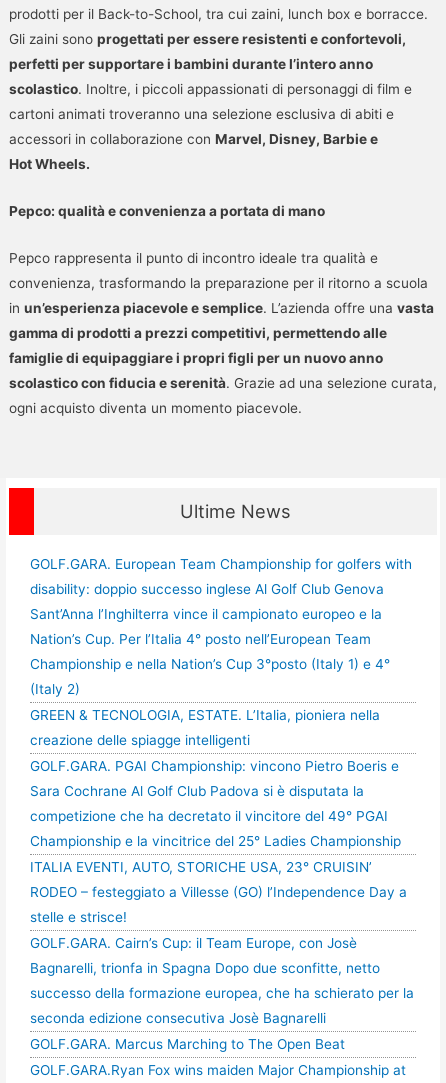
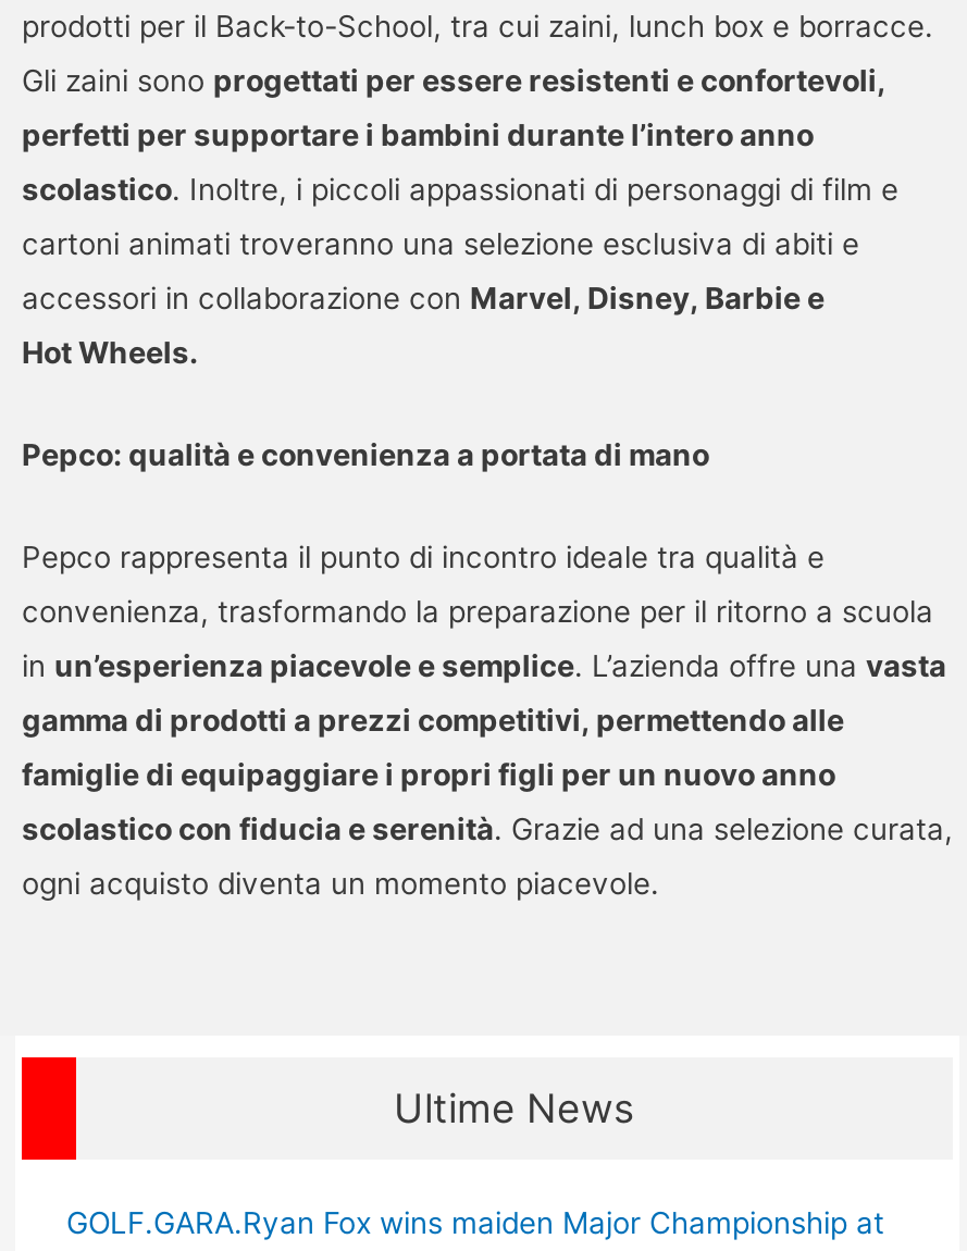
- GOLF.GARA. European Team Championship for golfers with
- disability: doppio successo inglese Al Golf Club Genova
- Sant’Anna l’Inghilterra vince il campionato europeo e la
- Nation’s Cup. Per l’Italia 4° posto nell’European Team
- Championship e nella Nation’s Cup 3°posto (Italy 1) e 4°
- (Italy 2)
- GREEN & TECNOLOGIA, ESTATE. L’Italia, pioniera nella
- creazione delle spiagge intelligenti
- GOLF.GARA. PGAI Championship: vincono Pietro Boeris e
- Sara Cochrane Al Golf Club Padova si è disputata la
- competizione che ha decretato il vincitore del 49° PGAI
- Championship e la vincitrice del 25° Ladies Championship
- ITALIA EVENTI, AUTO, STORICHE USA, 23° CRUISIN’
- RODEO – festeggiato a Villesse (GO) l’Independence Day a
- stelle e strisce!
- GOLF.GARA. Cairn’s Cup: il Team Europe, con Josè
- Bagnarelli, trionfa in Spagna Dopo due sconfitte, netto
- successo della formazione europea, che ha schierato per la
- seconda edizione consecutiva Josè Bagnarelli
- GOLF.GARA. Marcus Marching to The Open Beat
